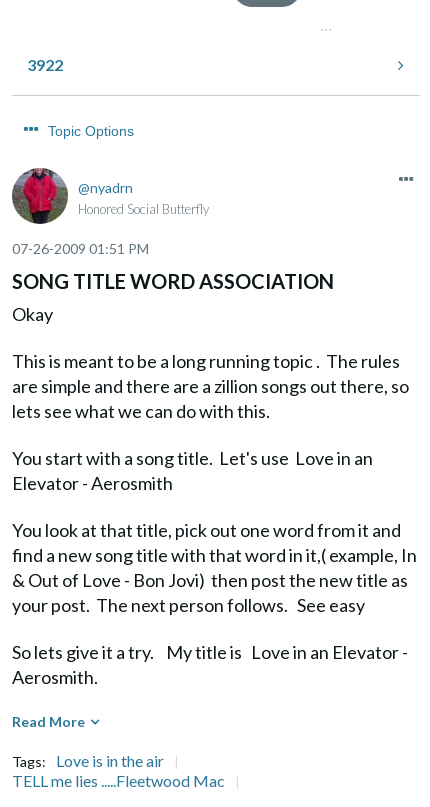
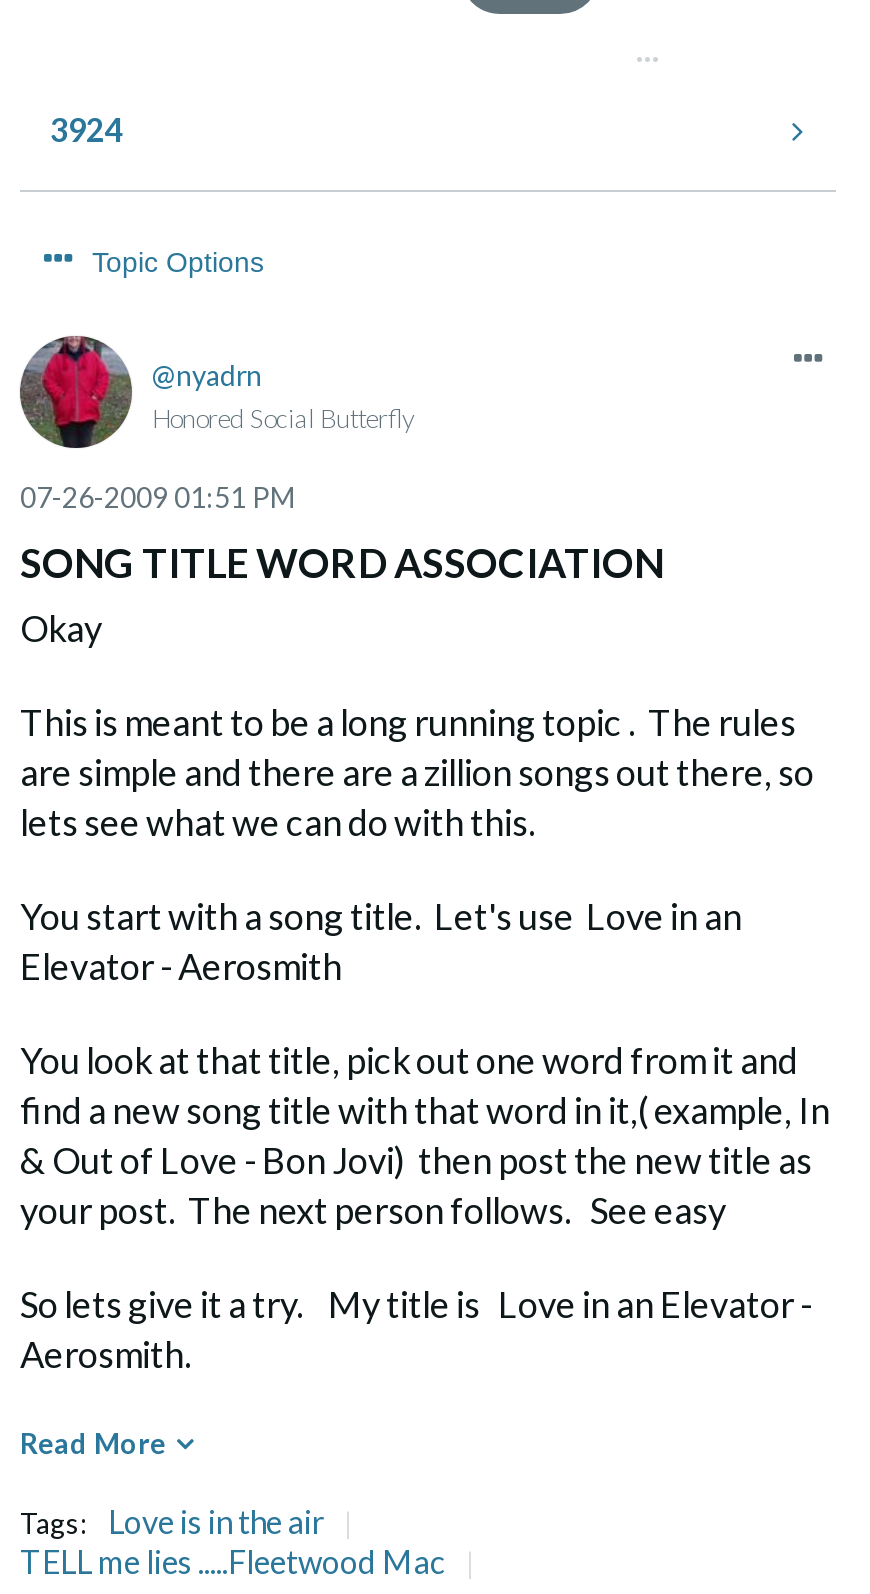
- 3922
+ 3924
